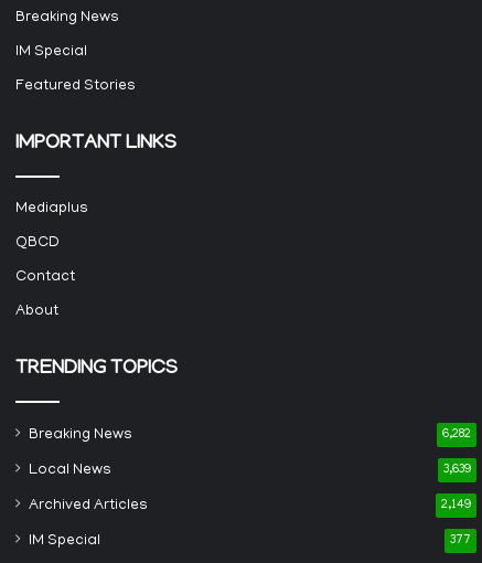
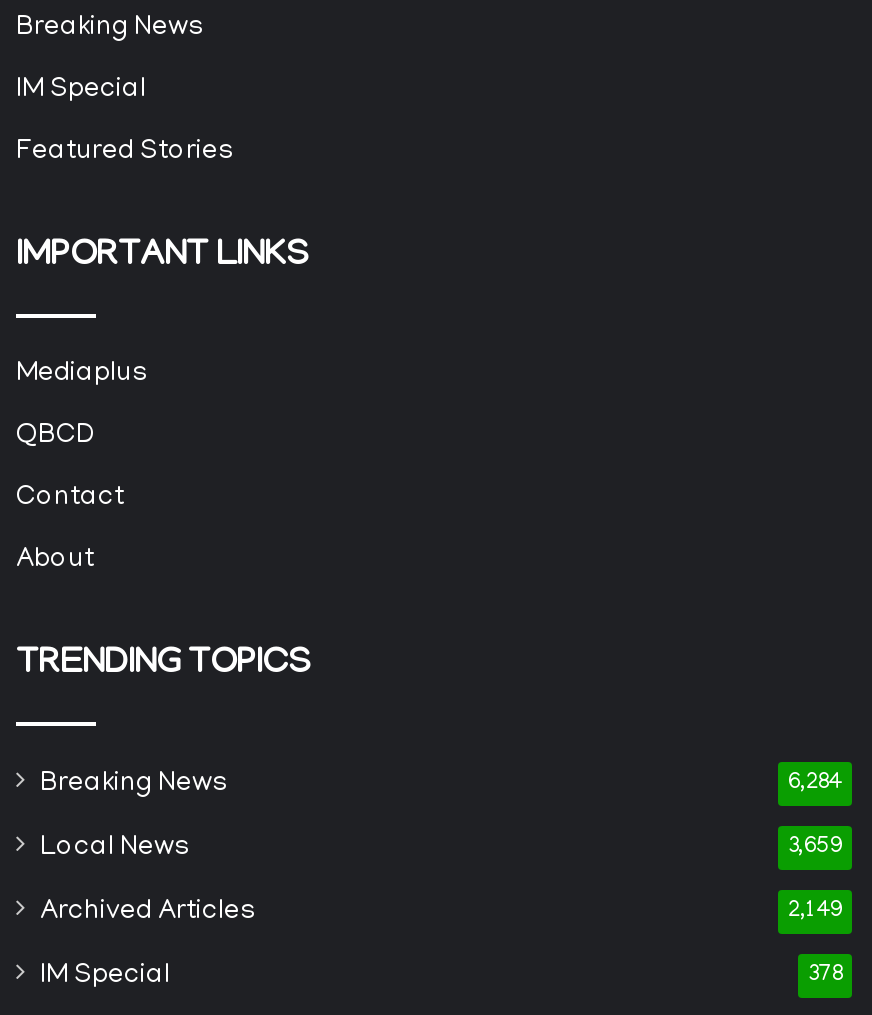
- 6,282
+ 6,284

- 3,639
+ 3,659

- 377
+ 378
